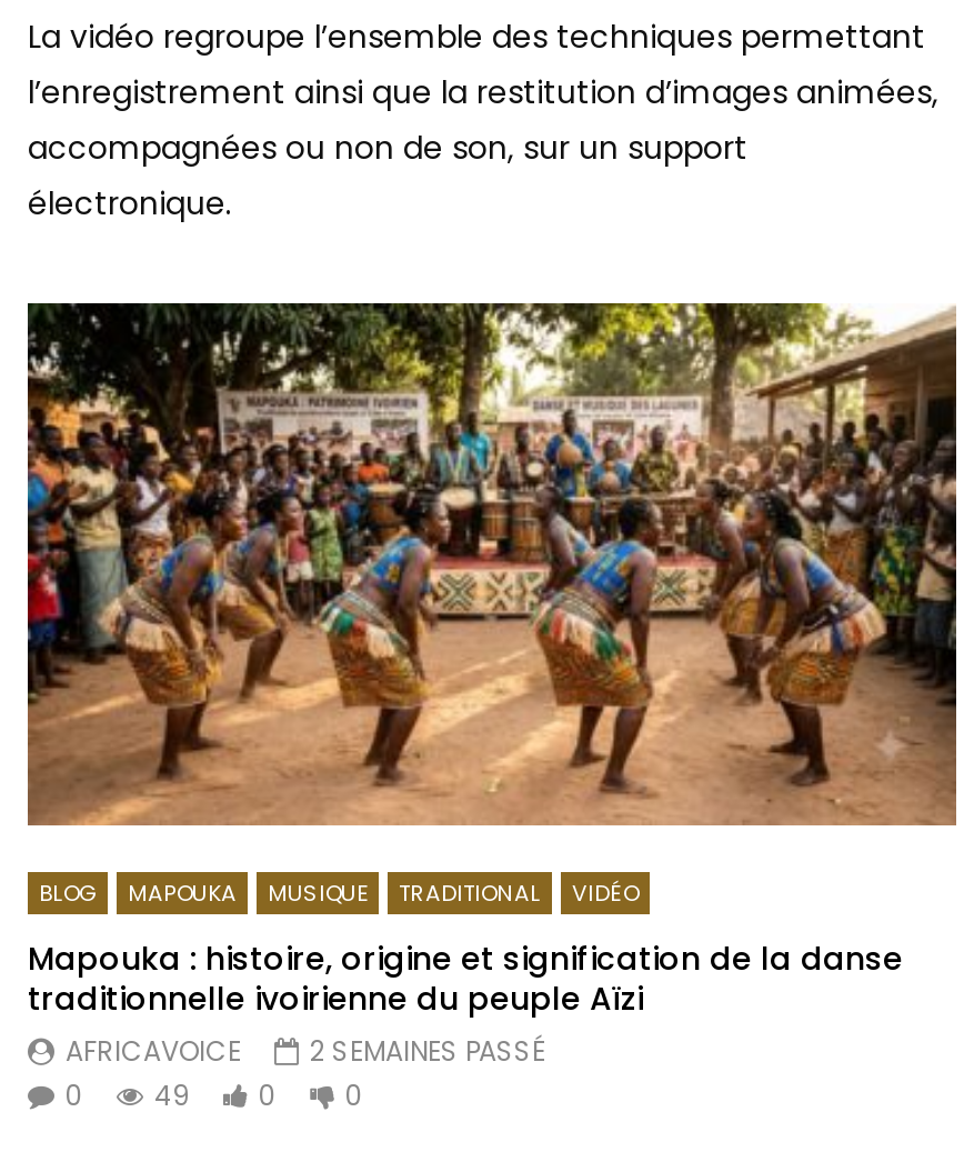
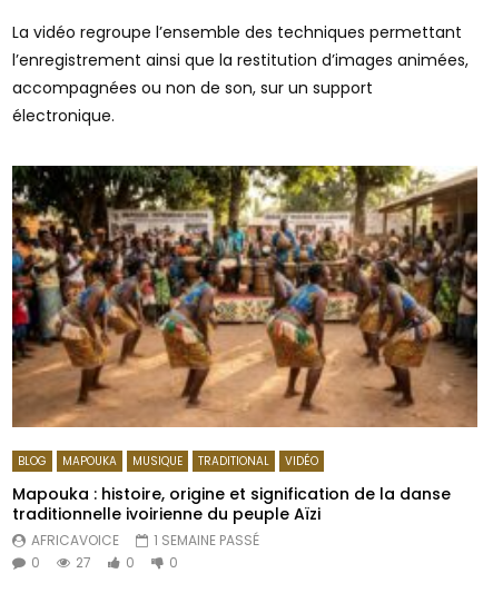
- 2 SEMAINES PASSÉ
+ 1 SEMAINE PASSÉ

- 0 49 0 0
+ 0 27 0 0
